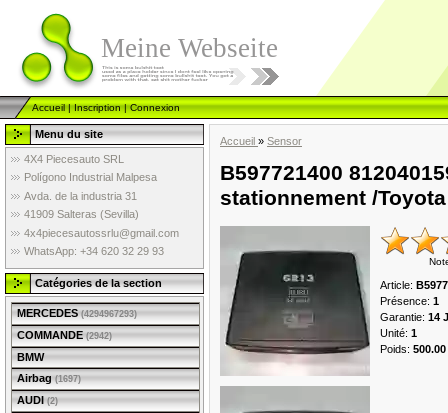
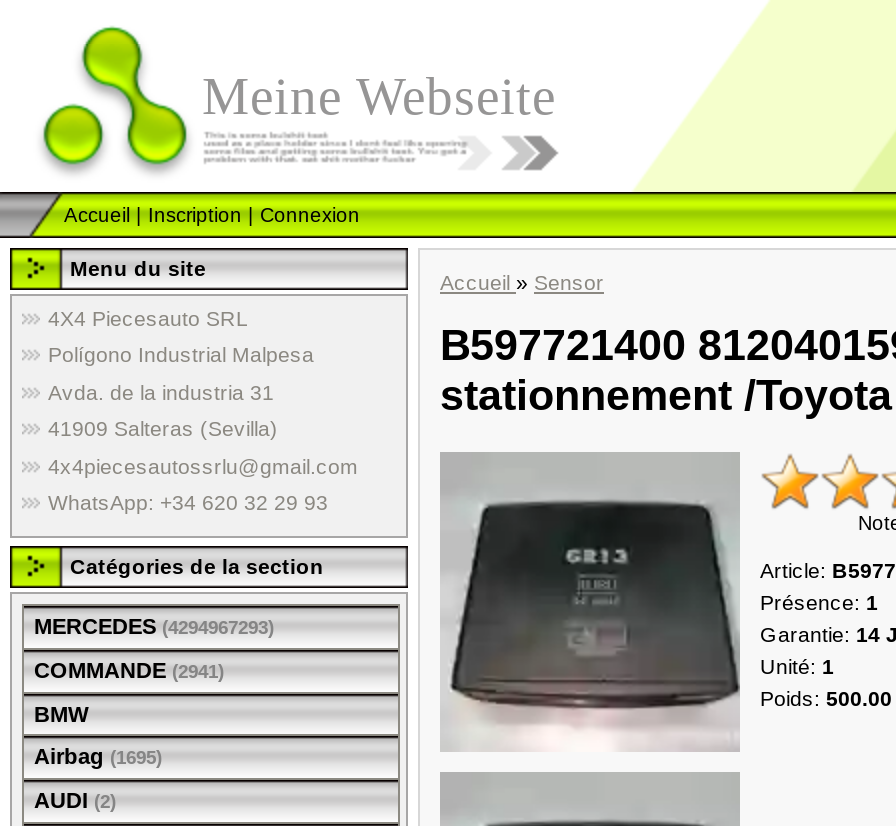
- COMMANDE (2942)
+ COMMANDE (2941)

- Airbag (1697)
+ Airbag (1695)
